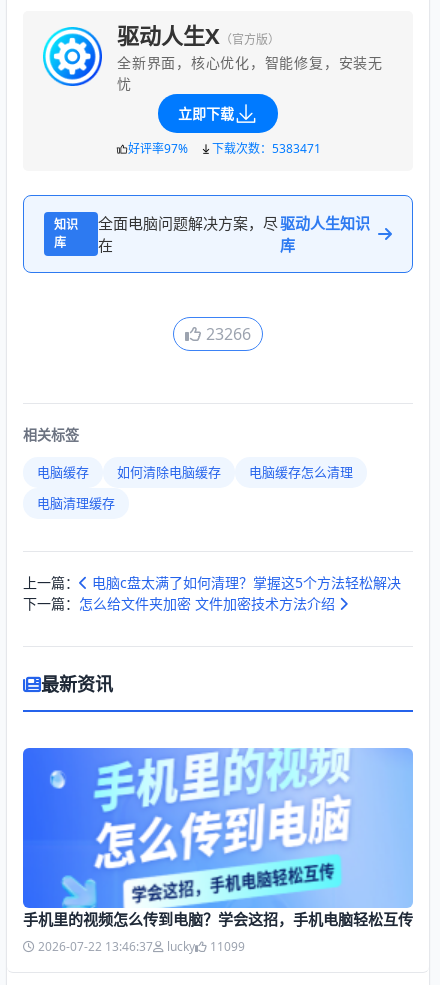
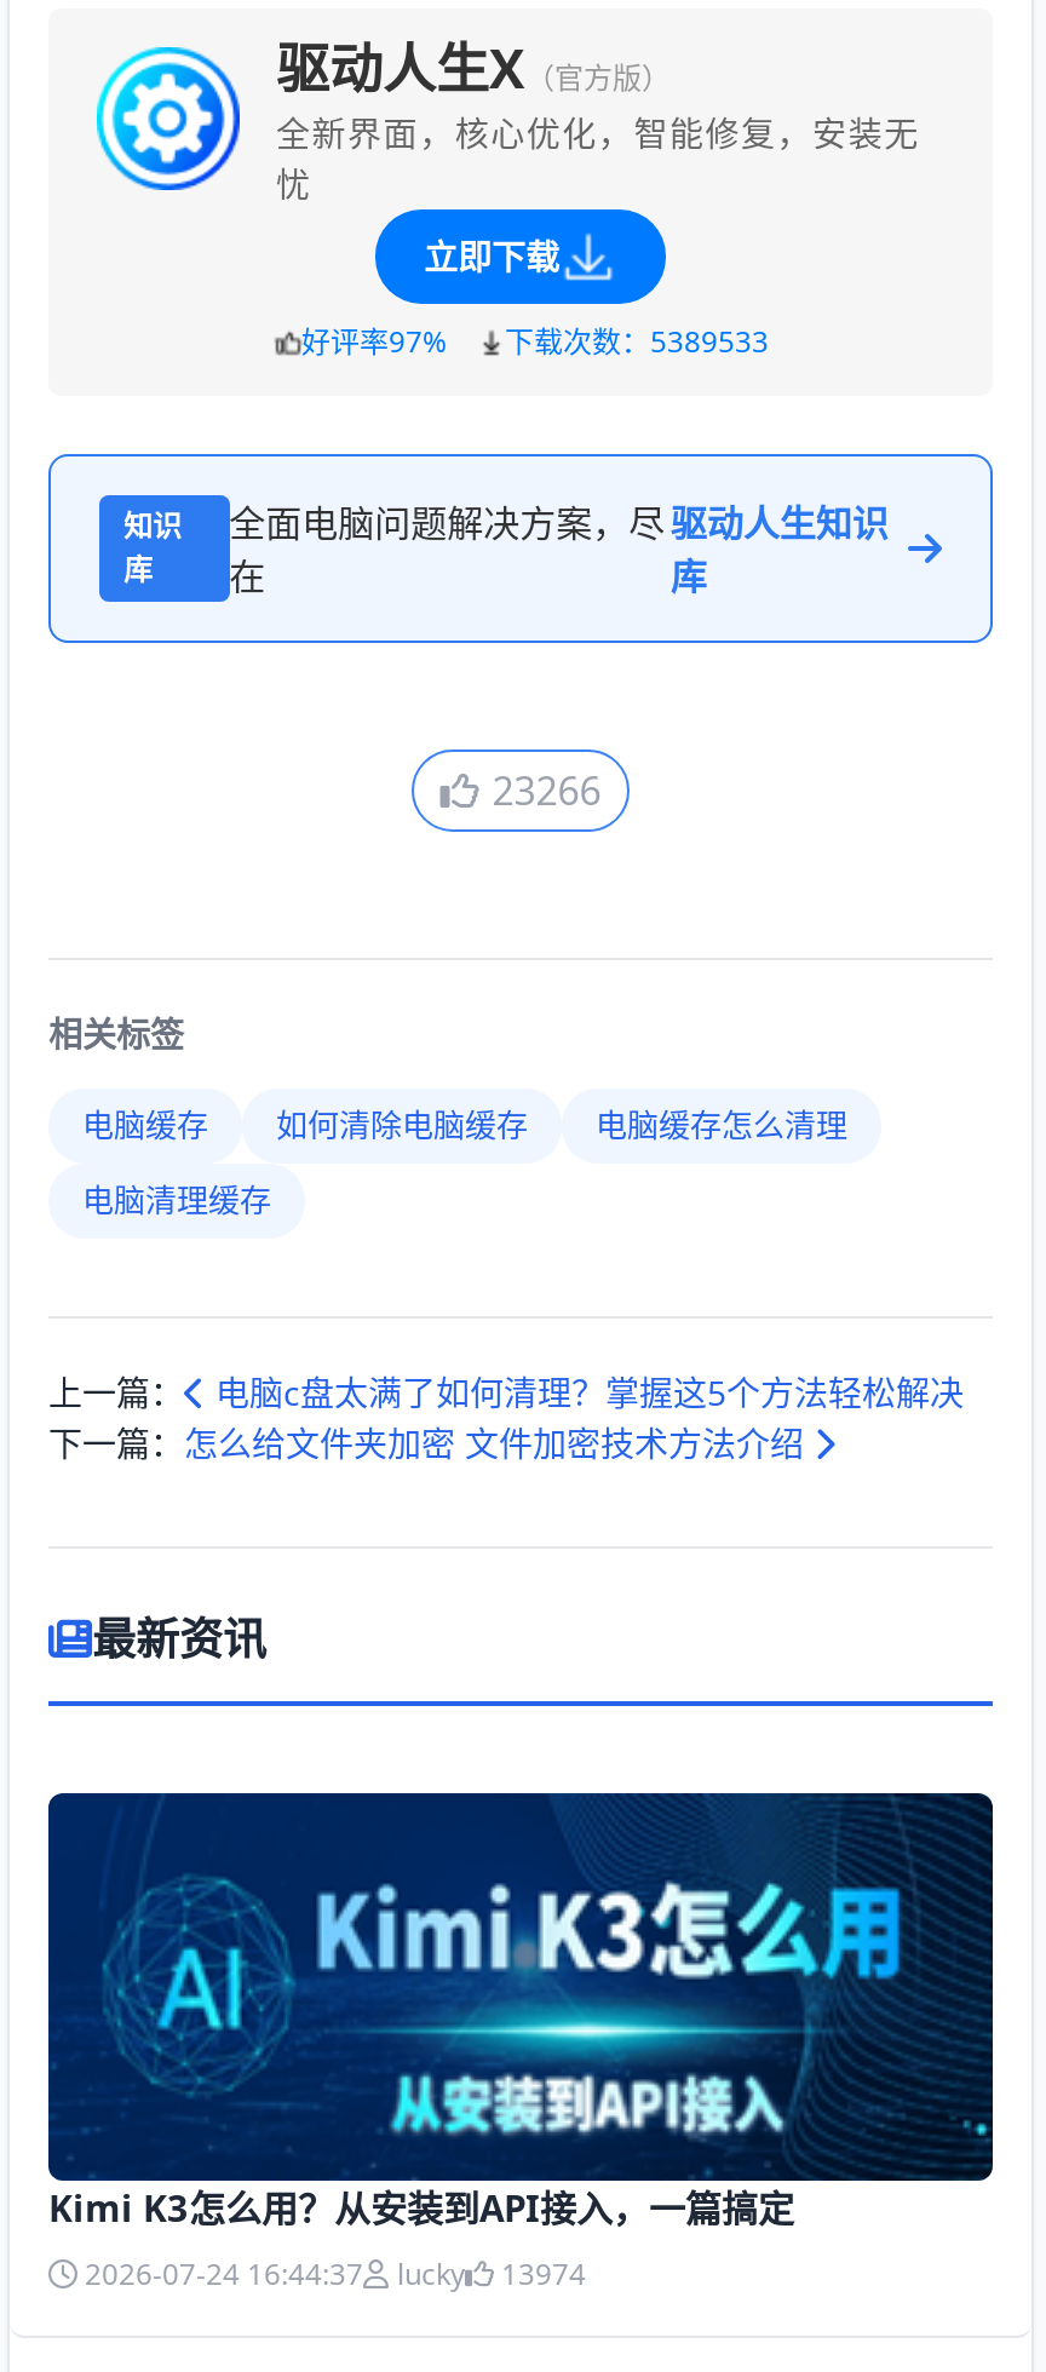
- 好评率97% 下载次数：5383471
+ 好评率97% 下载次数：5389533

- [image]
- 手机里的视频怎么传到电脑？学会这招，手机电脑轻松互传
- 2026-07-22 13:46:37
+ [image]
+ Kimi K3怎么用？从安装到API接入，一篇搞定
+ 2026-07-24 16:44:37

- 11099
+ 13974
